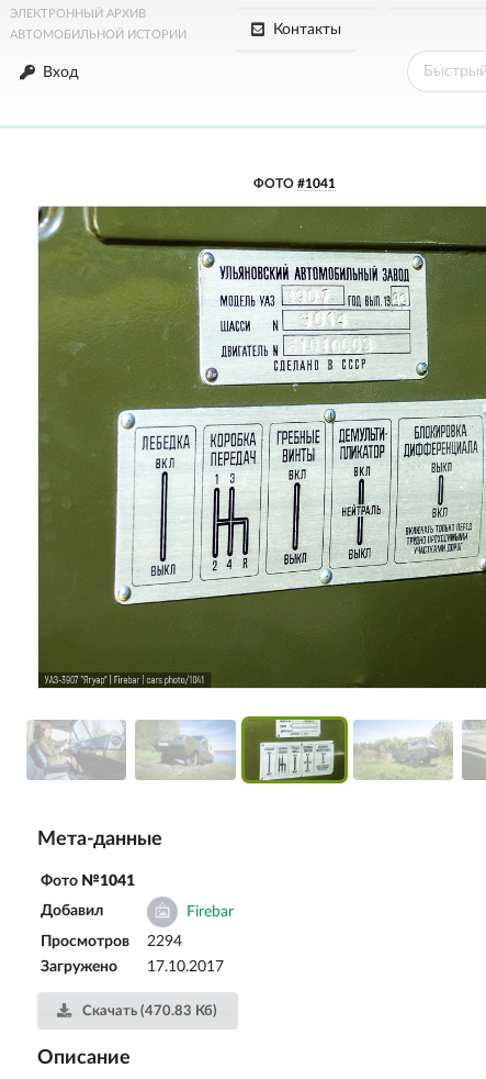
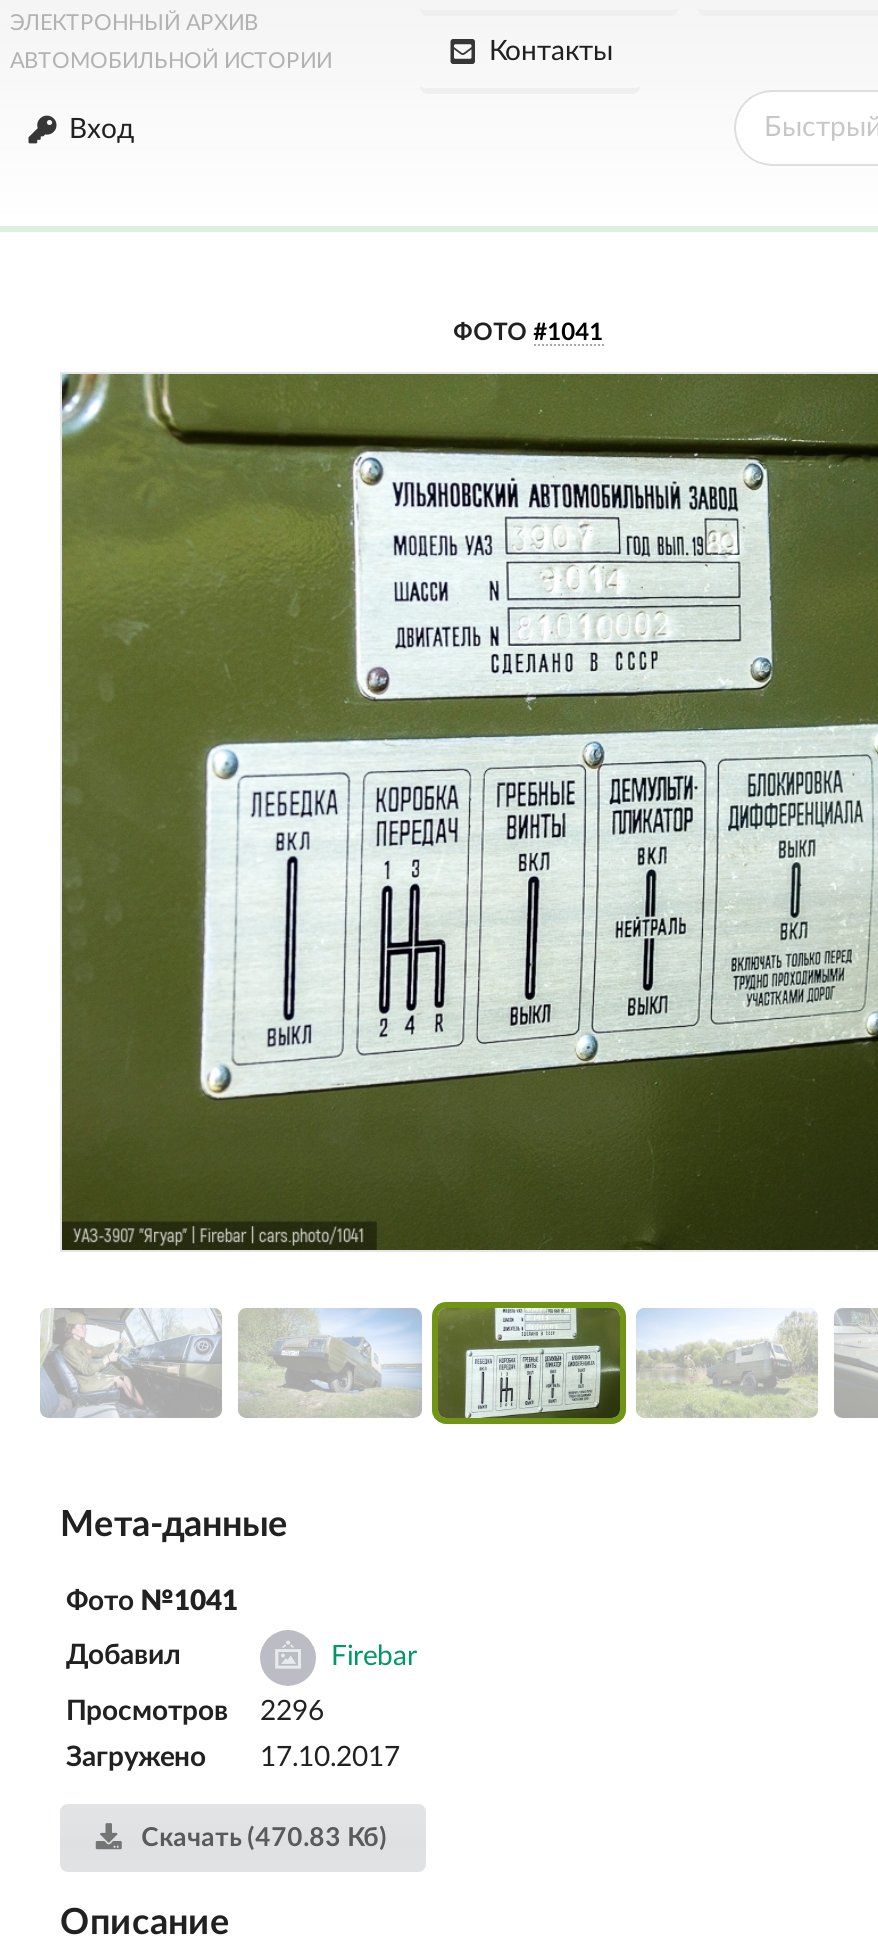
- Просмотров 2294
+ Просмотров 2296
